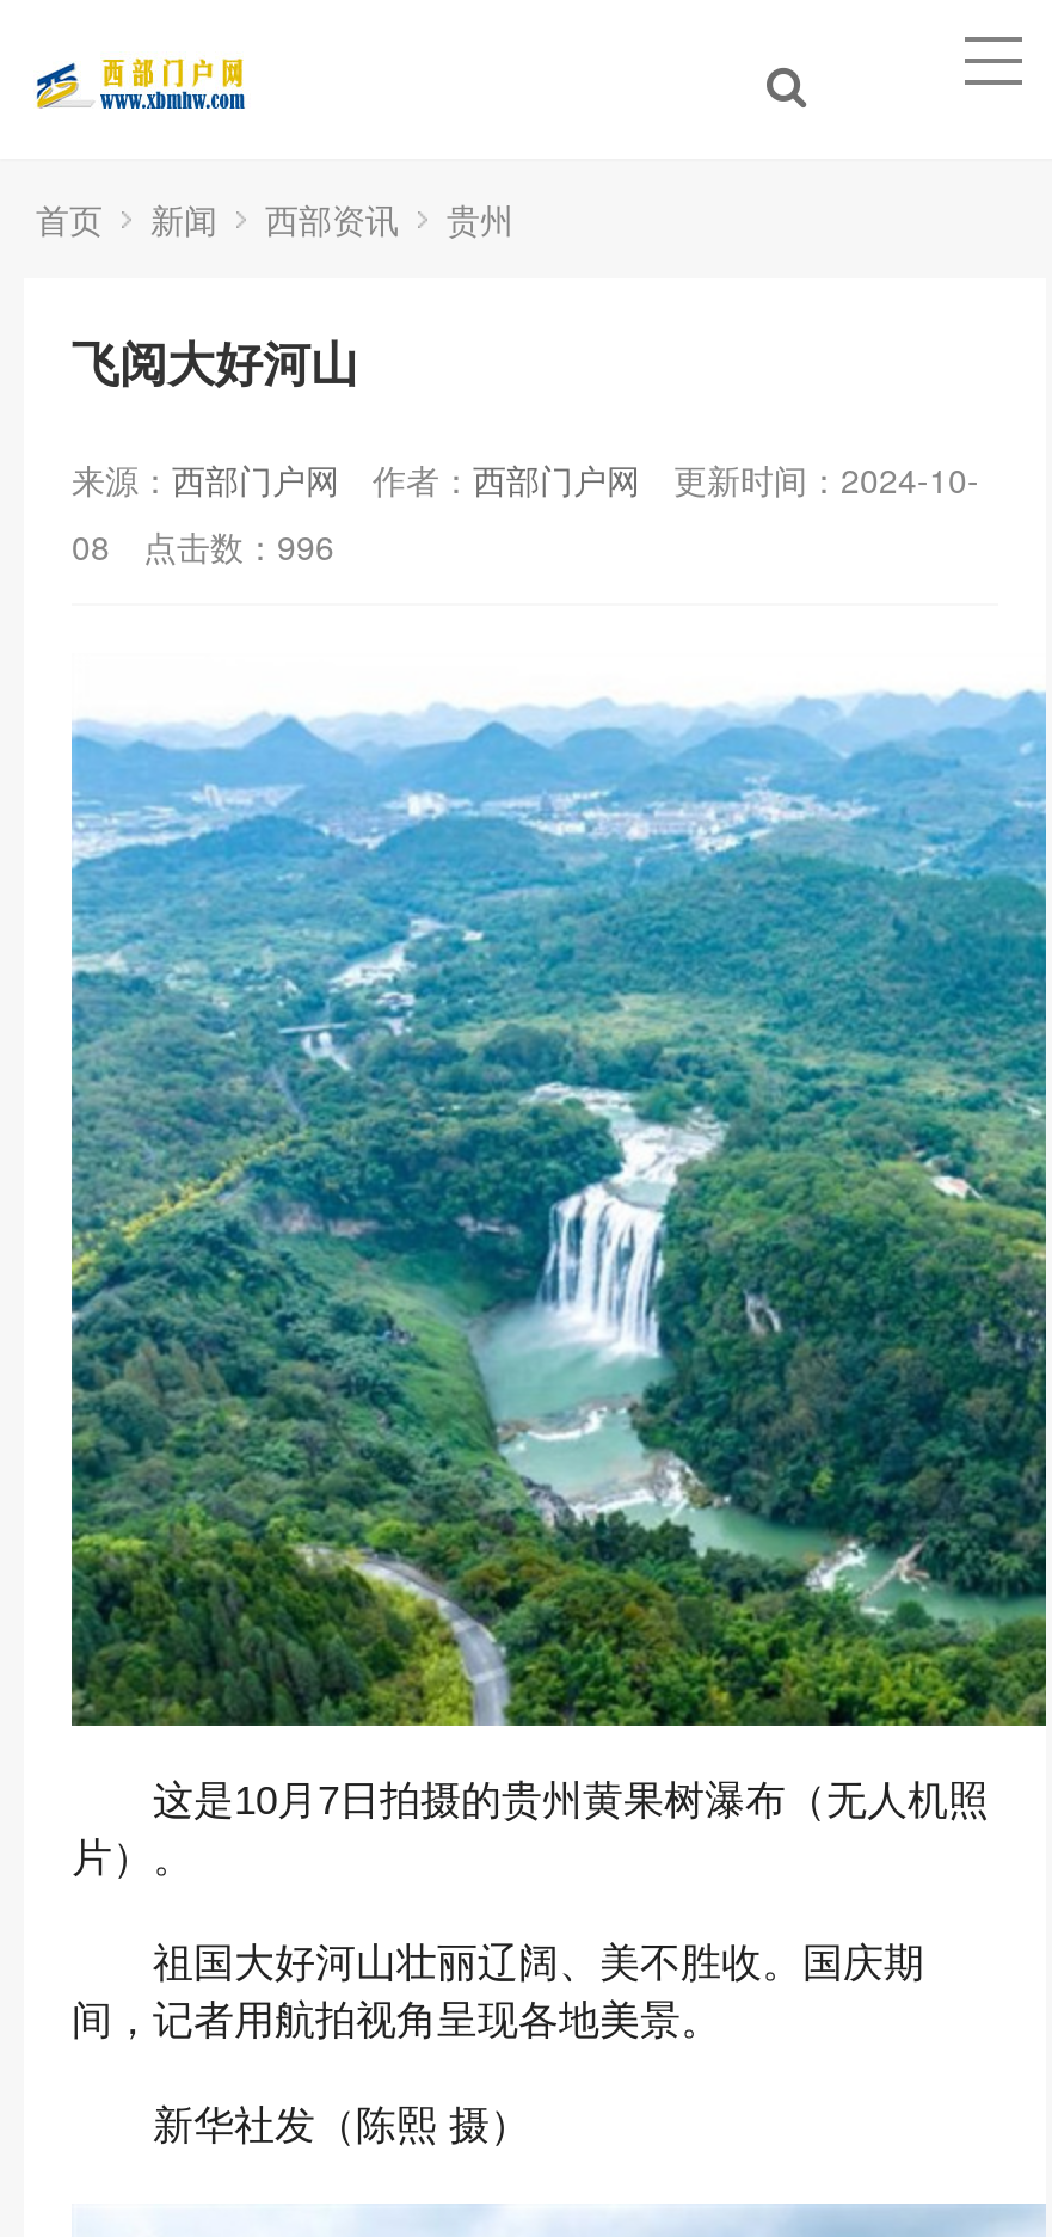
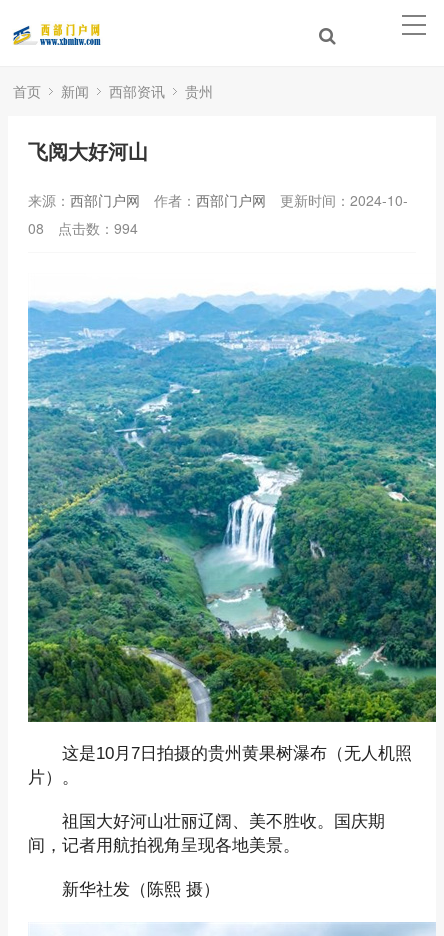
- 08 点击数：996
+ 08 点击数：994
